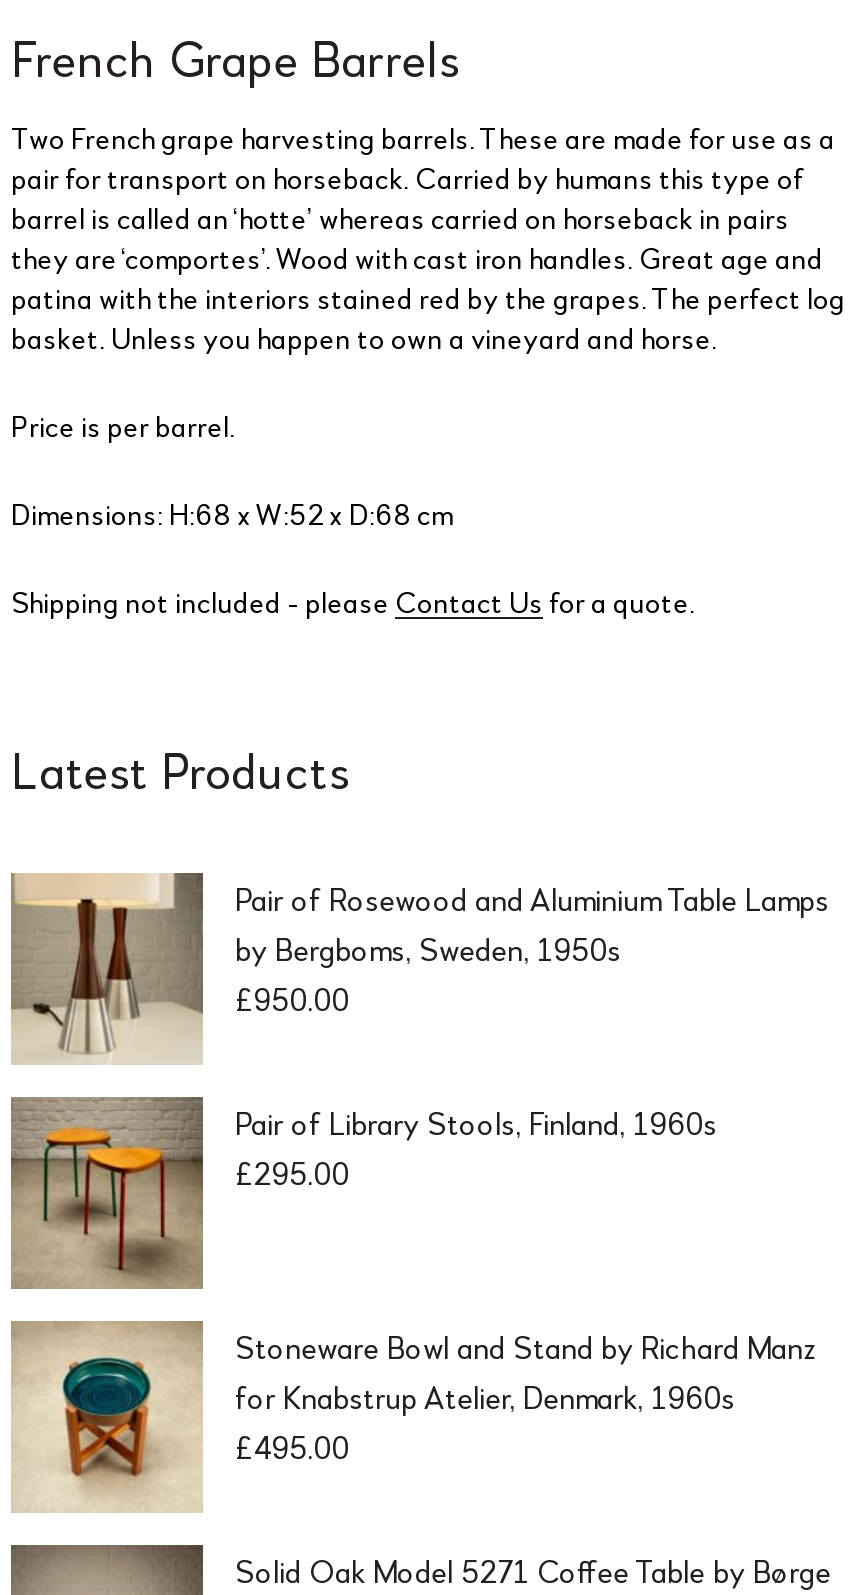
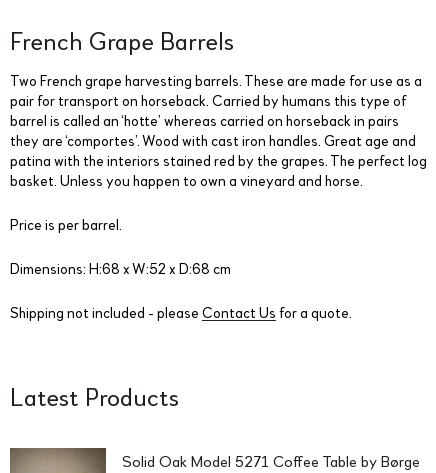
- [image]
- Pair of Rosewood and Aluminium Table Lamps
- by Bergboms, Sweden, 1950s
- £950.00
- Pair of Library Stools, Finland, 1960s
- £295.00

- [image]
- Stoneware Bowl and Stand by Richard Manz
- for Knabstrup Atelier, Denmark, 1960s
- £495.00

- [image]
